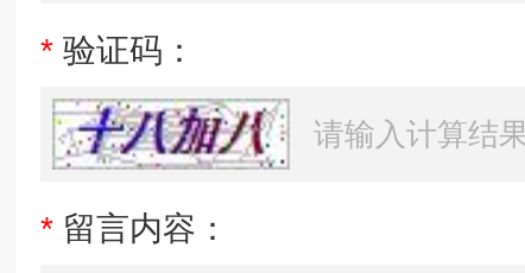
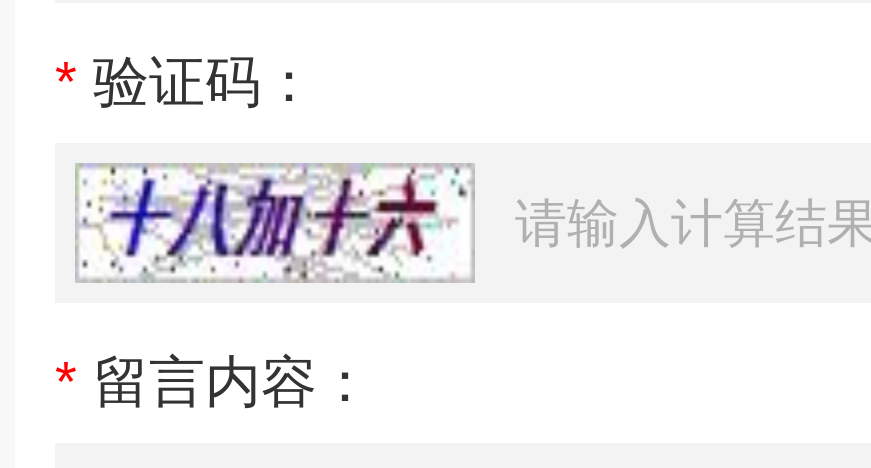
- [image]
+ [image]
